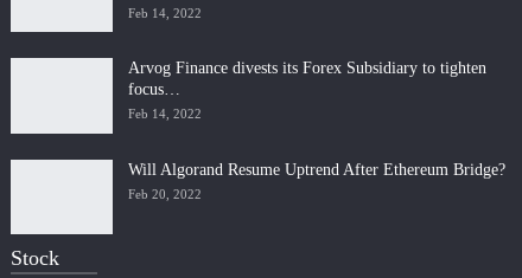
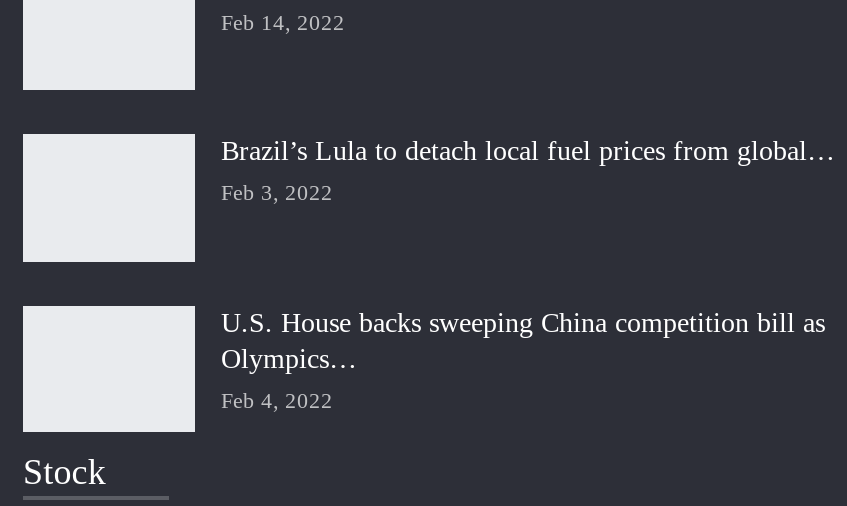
- Arvog Finance divests its Forex Subsidiary to tighten
- focus…
+ Brazil’s Lula to detach local fuel prices from global…

- Feb 14, 2022
+ Feb 3, 2022

- Will Algorand Resume Uptrend After Ethereum Bridge?
+ U.S. House backs sweeping China competition bill as
+ Olympics…

- Feb 20, 2022
+ Feb 4, 2022
